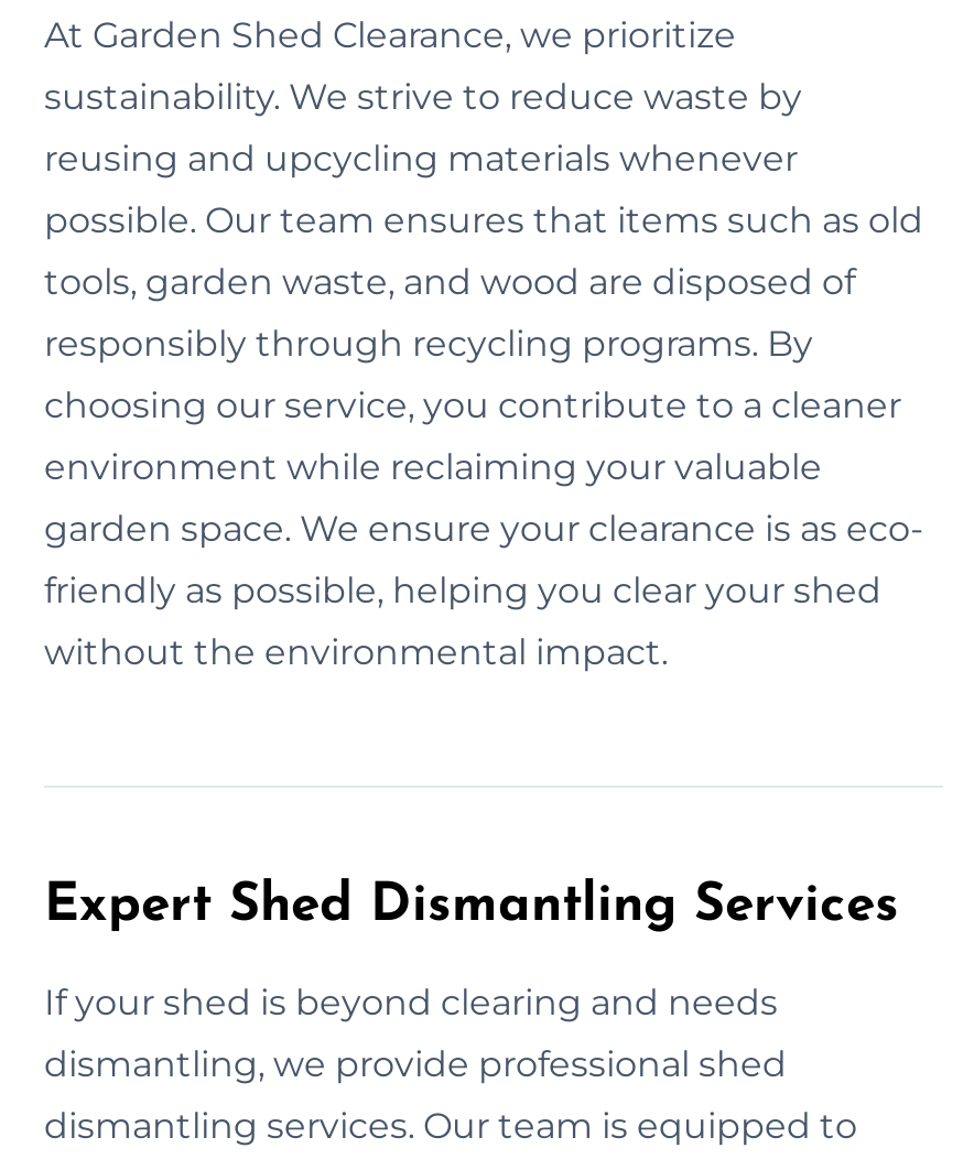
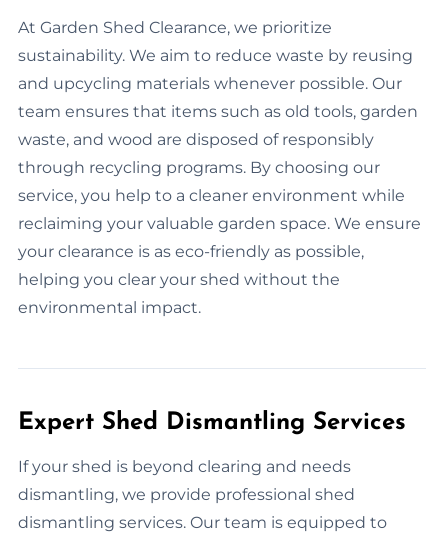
- sustainability. We strive to reduce waste by
+ sustainability. We aim to reduce waste by reusing

- reusing and upcycling materials whenever
+ and upcycling materials whenever possible. Our

- possible. Our team ensures that items such as old
+ team ensures that items such as old tools, garden

- tools, garden waste, and wood are disposed of
+ waste, and wood are disposed of responsibly

- responsibly through recycling programs. By
+ through recycling programs. By choosing our

- choosing our service, you contribute to a cleaner
+ service, you help to a cleaner environment while

- environment while reclaiming your valuable
+ reclaiming your valuable garden space. We ensure

- garden space. We ensure your clearance is as eco-
+ your clearance is as eco-friendly as possible,

- friendly as possible, helping you clear your shed
+ helping you clear your shed without the

- without the environmental impact.
+ environmental impact.
